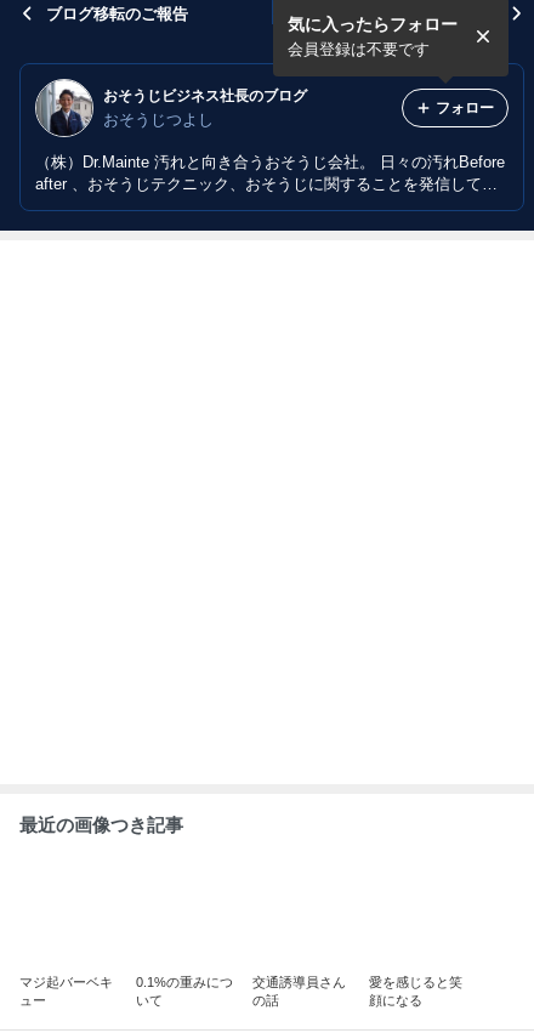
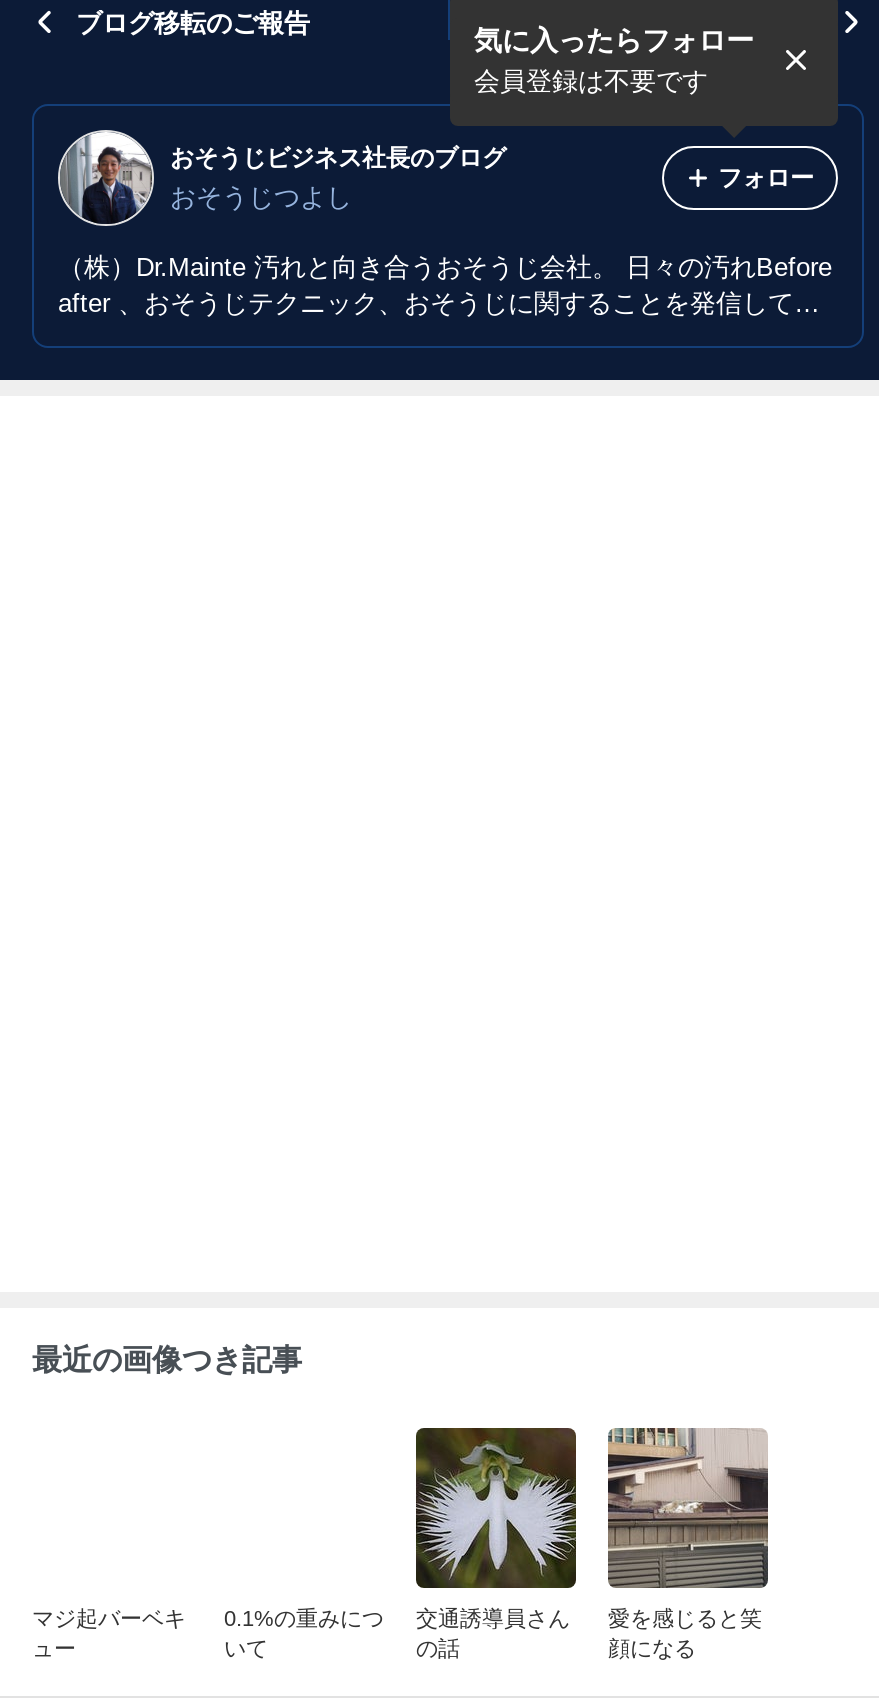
+ [image]

+ [image]
